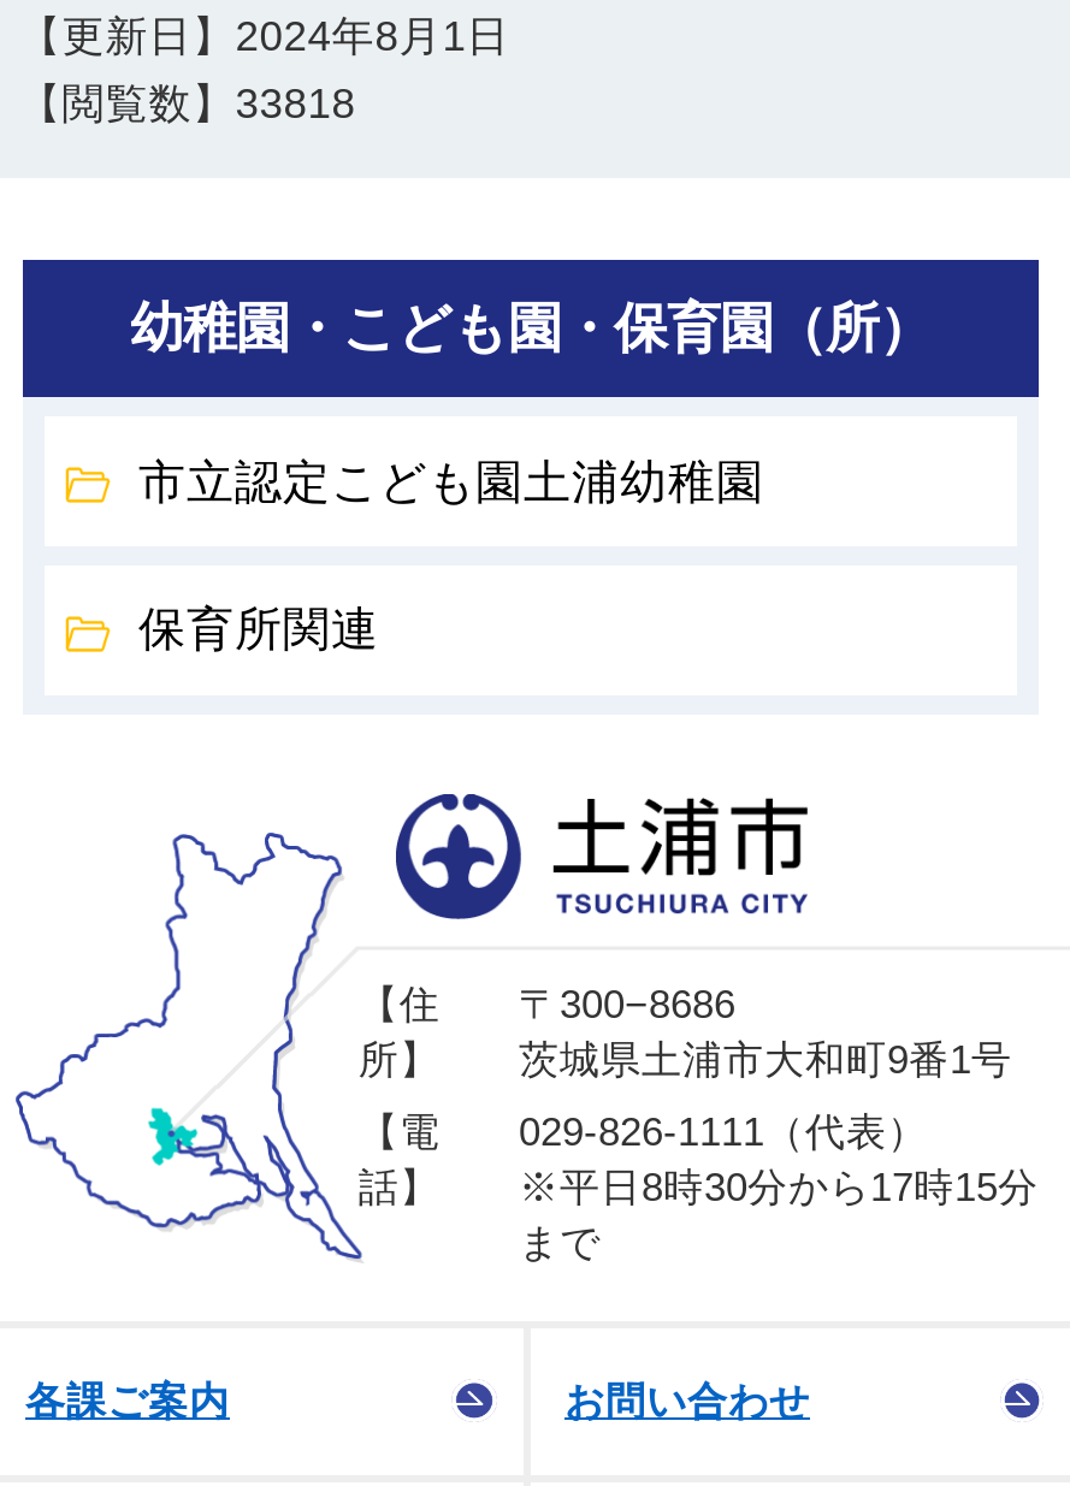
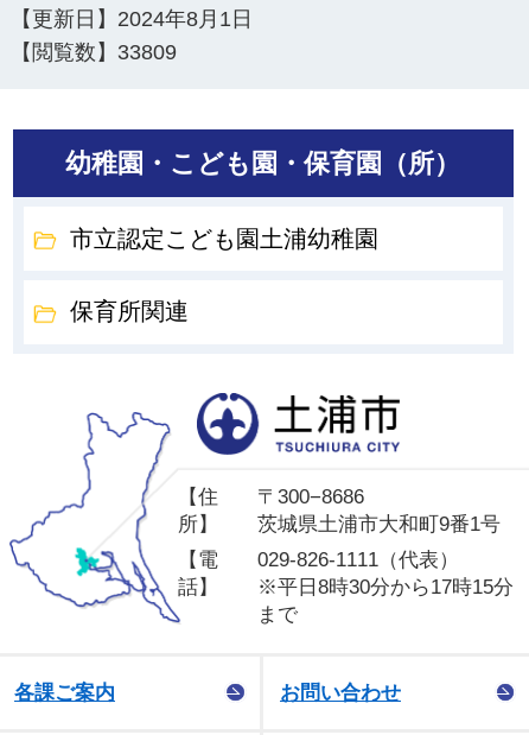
- 【閲覧数】33818
+ 【閲覧数】33809
